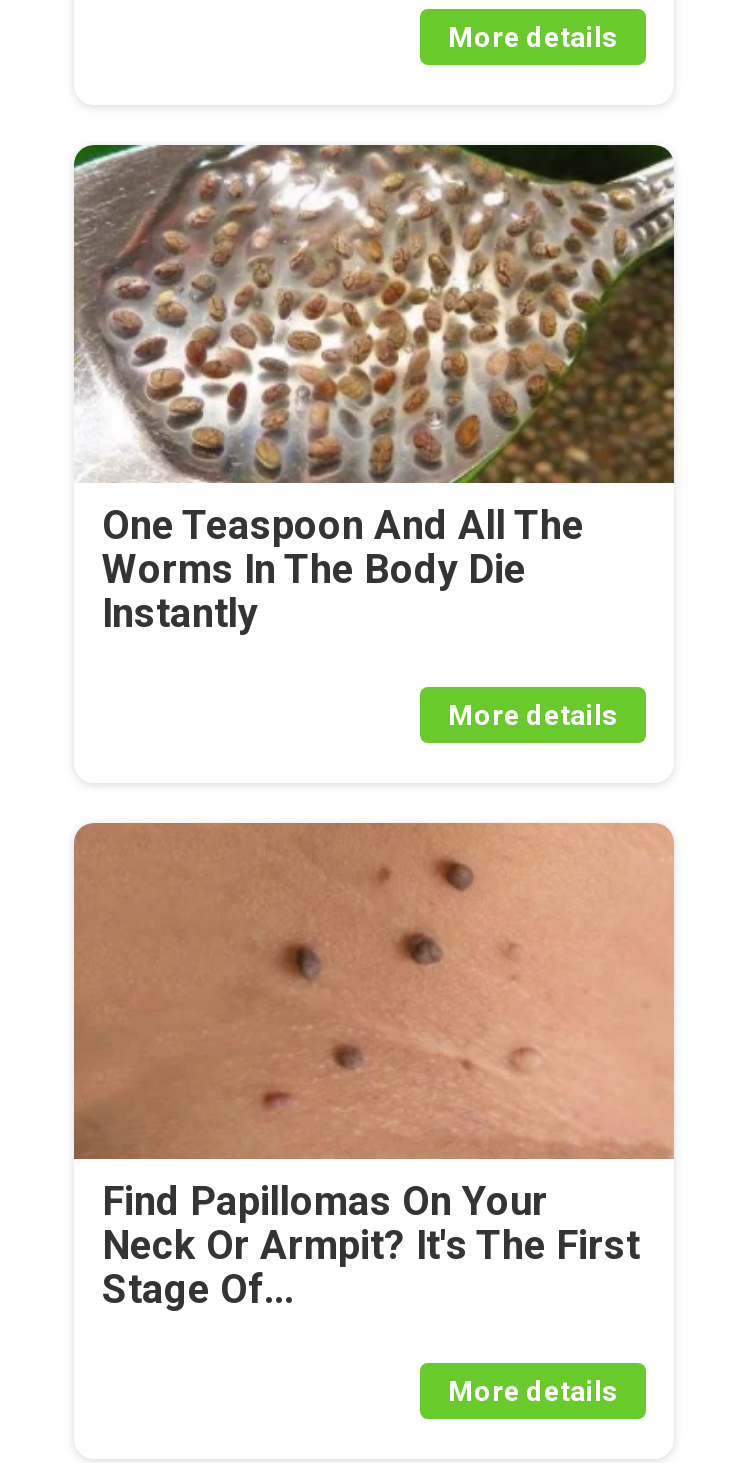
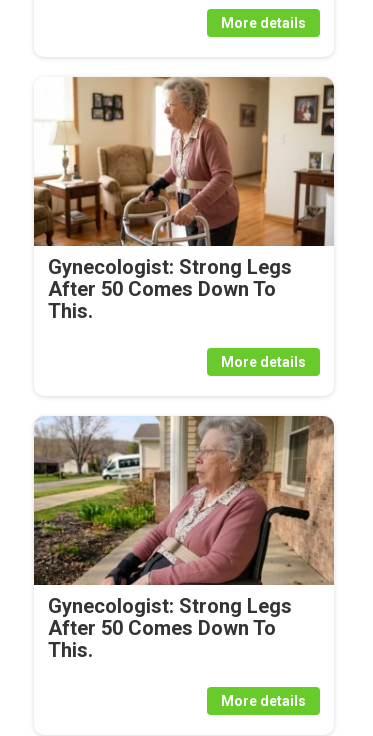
- [image]
- One Teaspoon And All The
- Worms In The Body Die
- Instantly
+ [image]
+ Gynecologist: Strong Legs
+ After 50 Comes Down To
+ This.

- [image]
- Find Papillomas On Your
- Neck Or Armpit? It's The First
- Stage Of...
+ [image]
+ Gynecologist: Strong Legs
+ After 50 Comes Down To
+ This.
